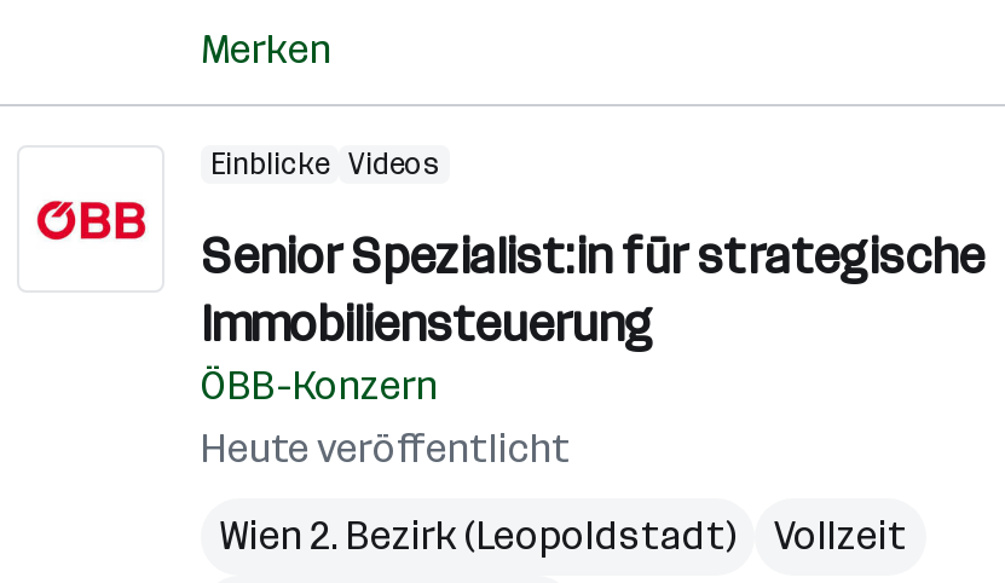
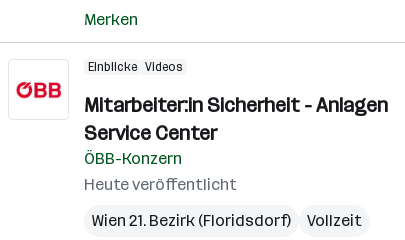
- Senior Spezialist:in für strategische
- Immobiliensteuerung
+ Mitarbeiter:in Sicherheit - Anlagen
+ Service Center

- Wien 2. Bezirk (Leopoldstadt)
+ Wien 21. Bezirk (Floridsdorf)
